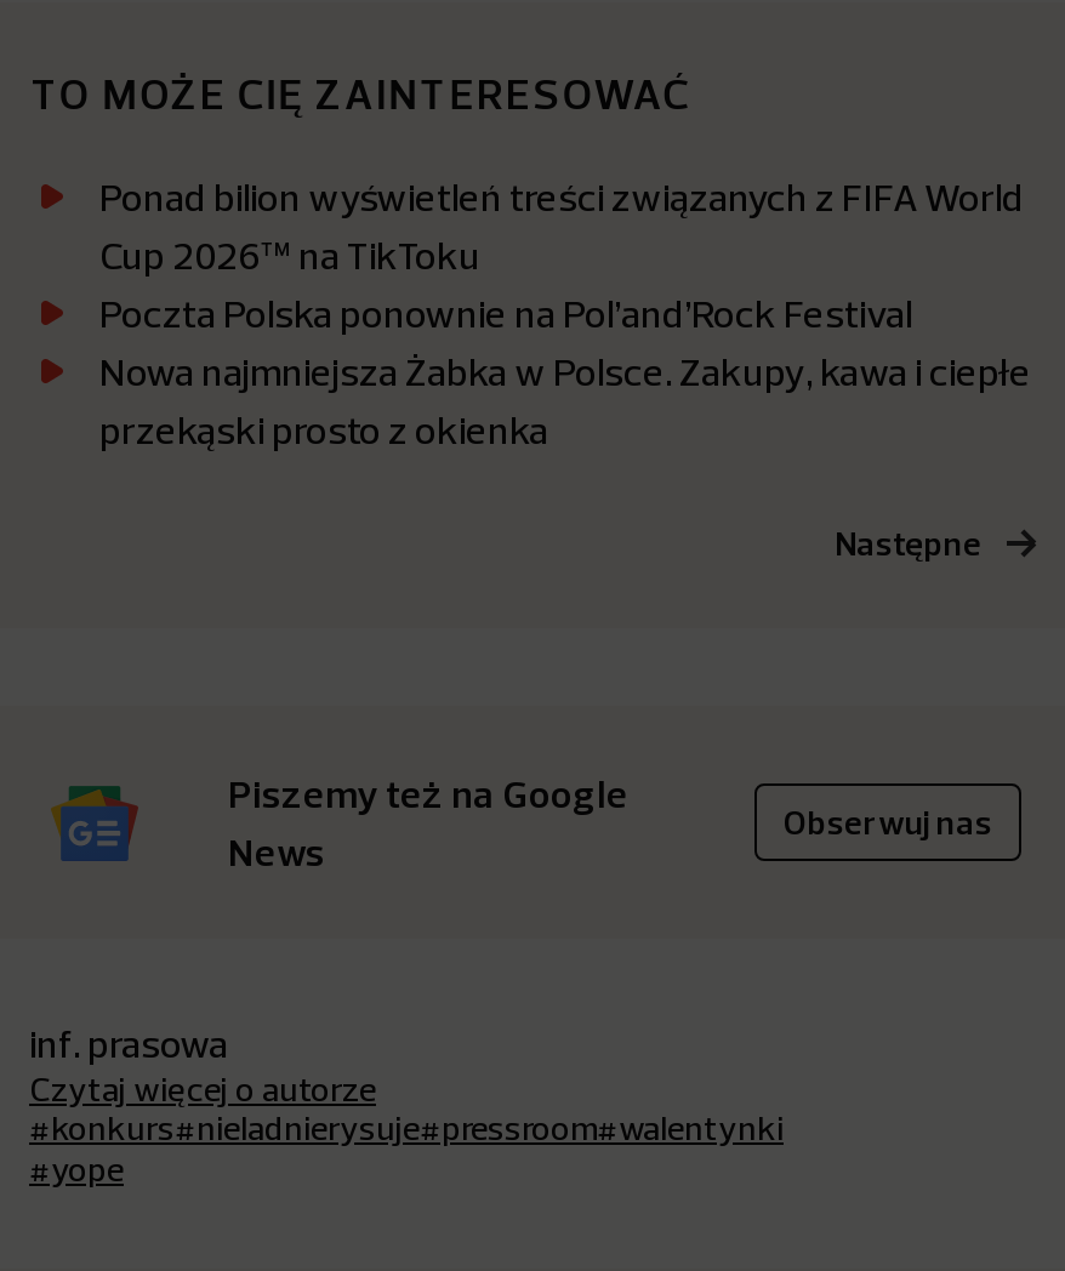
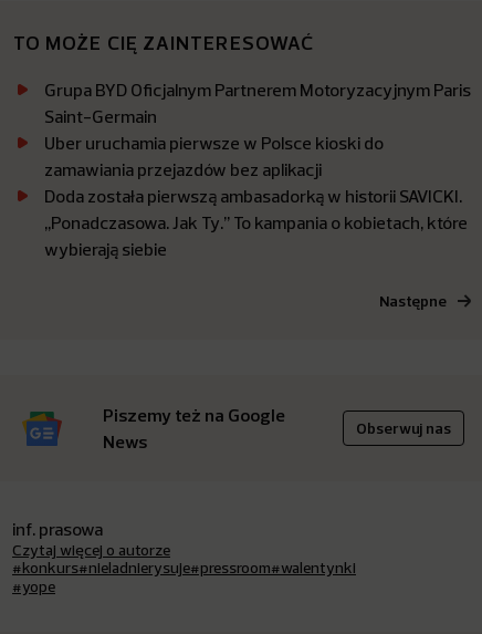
- Ponad bilion wyświetleń treści związanych z FIFA World
- Cup 2026™ na TikToku
- Poczta Polska ponownie na Pol’and’Rock Festival
- Nowa najmniejsza Żabka w Polsce. Zakupy, kawa i ciepłe
- przekąski prosto z okienka
+ Grupa BYD Oficjalnym Partnerem Motoryzacyjnym Paris
+ Saint-Germain
+ Uber uruchamia pierwsze w Polsce kioski do
+ zamawiania przejazdów bez aplikacji
+ Doda została pierwszą ambasadorką w historii SAVICKI.
+ ,,Ponadczasowa. Jak Ty.’’ To kampania o kobietach, które
+ wybierają siebie
